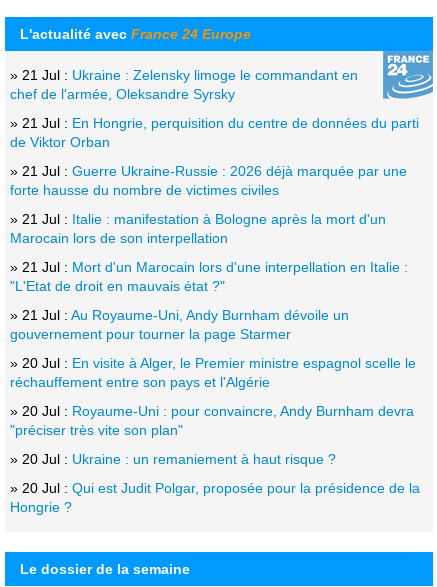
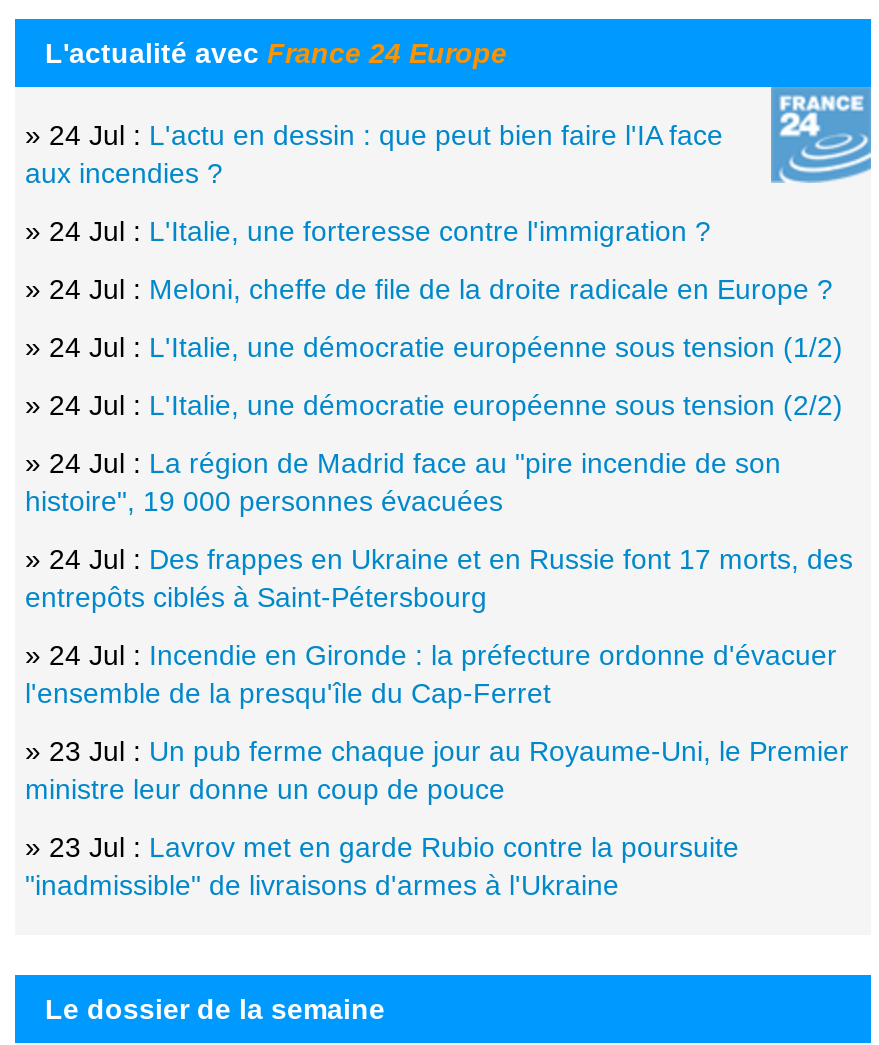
- » 21 Jul : Ukraine : Zelensky limoge le commandant en
- chef de l'armée, Oleksandre Syrsky
+ » 24 Jul : L'actu en dessin : que peut bien faire l'IA face
+ aux incendies ?

- » 21 Jul : En Hongrie, perquisition du centre de données du parti
- de Viktor Orban
+ » 24 Jul : L'Italie, une forteresse contre l'immigration ?

- » 21 Jul : Guerre Ukraine-Russie : 2026 déjà marquée par une
- forte hausse du nombre de victimes civiles
+ » 24 Jul : Meloni, cheffe de file de la droite radicale en Europe ?

- » 21 Jul : Italie : manifestation à Bologne après la mort d'un
- Marocain lors de son interpellation
+ » 24 Jul : L'Italie, une démocratie européenne sous tension (1/2)

- » 21 Jul : Mort d'un Marocain lors d'une interpellation en Italie :
- "L'Etat de droit en mauvais état ?"
+ » 24 Jul : L'Italie, une démocratie européenne sous tension (2/2)

- » 21 Jul : Au Royaume-Uni, Andy Burnham dévoile un
- gouvernement pour tourner la page Starmer
+ » 24 Jul : La région de Madrid face au "pire incendie de son
+ histoire", 19 000 personnes évacuées

- » 20 Jul : En visite à Alger, le Premier ministre espagnol scelle le
- réchauffement entre son pays et l'Algérie
+ » 24 Jul : Des frappes en Ukraine et en Russie font 17 morts, des
+ entrepôts ciblés à Saint-Pétersbourg

- » 20 Jul : Royaume-Uni : pour convaincre, Andy Burnham devra
- "préciser très vite son plan"
+ » 24 Jul : Incendie en Gironde : la préfecture ordonne d'évacuer
+ l'ensemble de la presqu'île du Cap-Ferret

- » 20 Jul : Ukraine : un remaniement à haut risque ?
+ » 23 Jul : Un pub ferme chaque jour au Royaume-Uni, le Premier
+ ministre leur donne un coup de pouce

- » 20 Jul : Qui est Judit Polgar, proposée pour la présidence de la
- Hongrie ?
+ » 23 Jul : Lavrov met en garde Rubio contre la poursuite
+ "inadmissible" de livraisons d'armes à l'Ukraine
